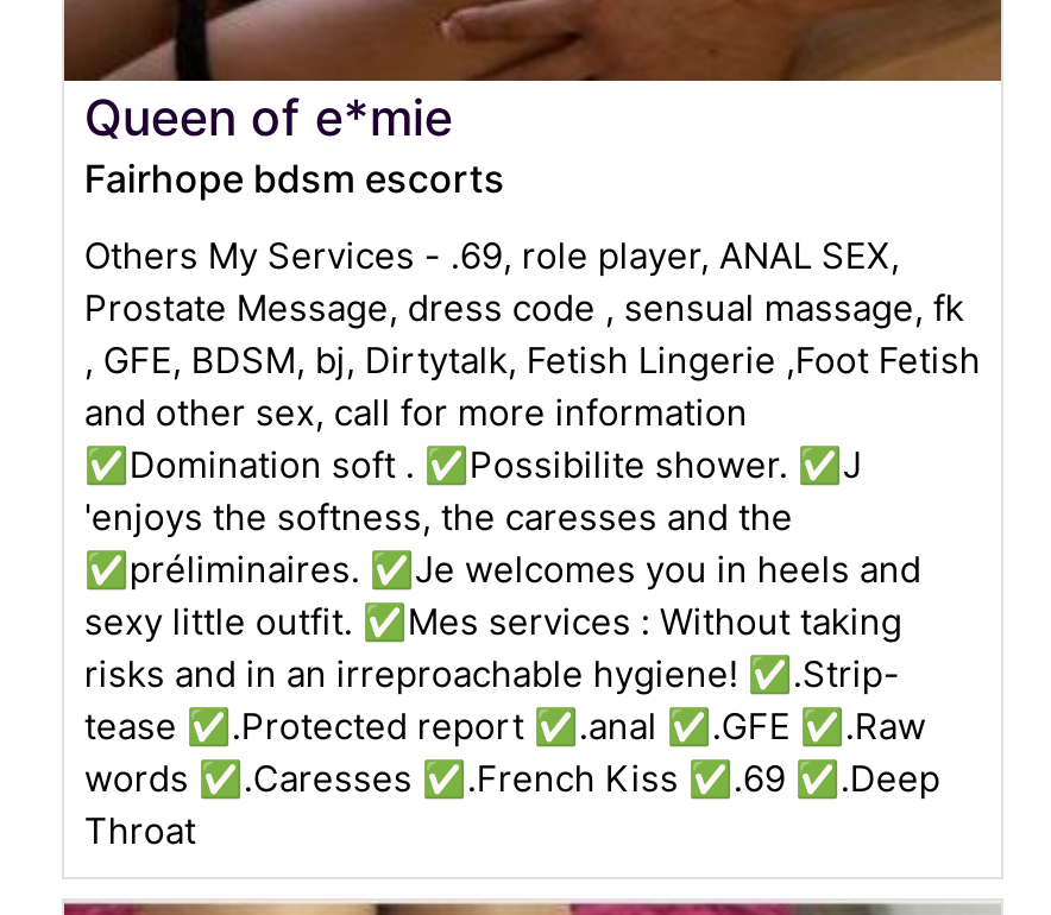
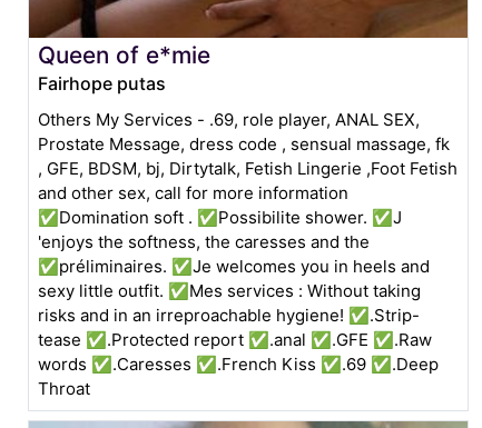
- Fairhope bdsm escorts
+ Fairhope putas
